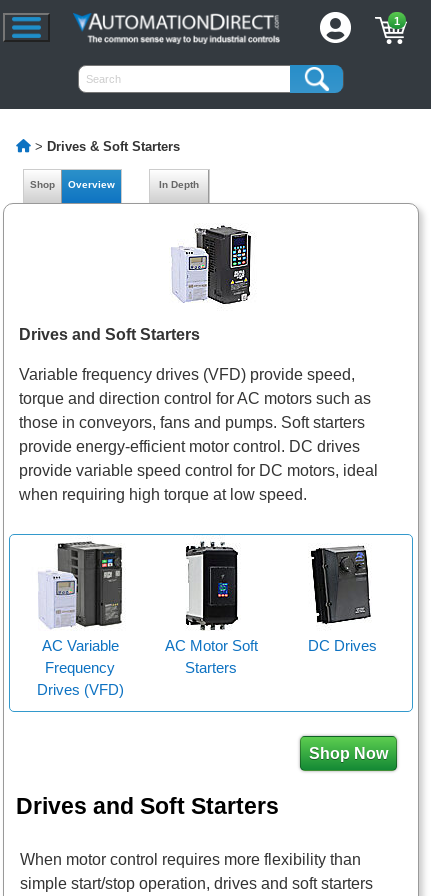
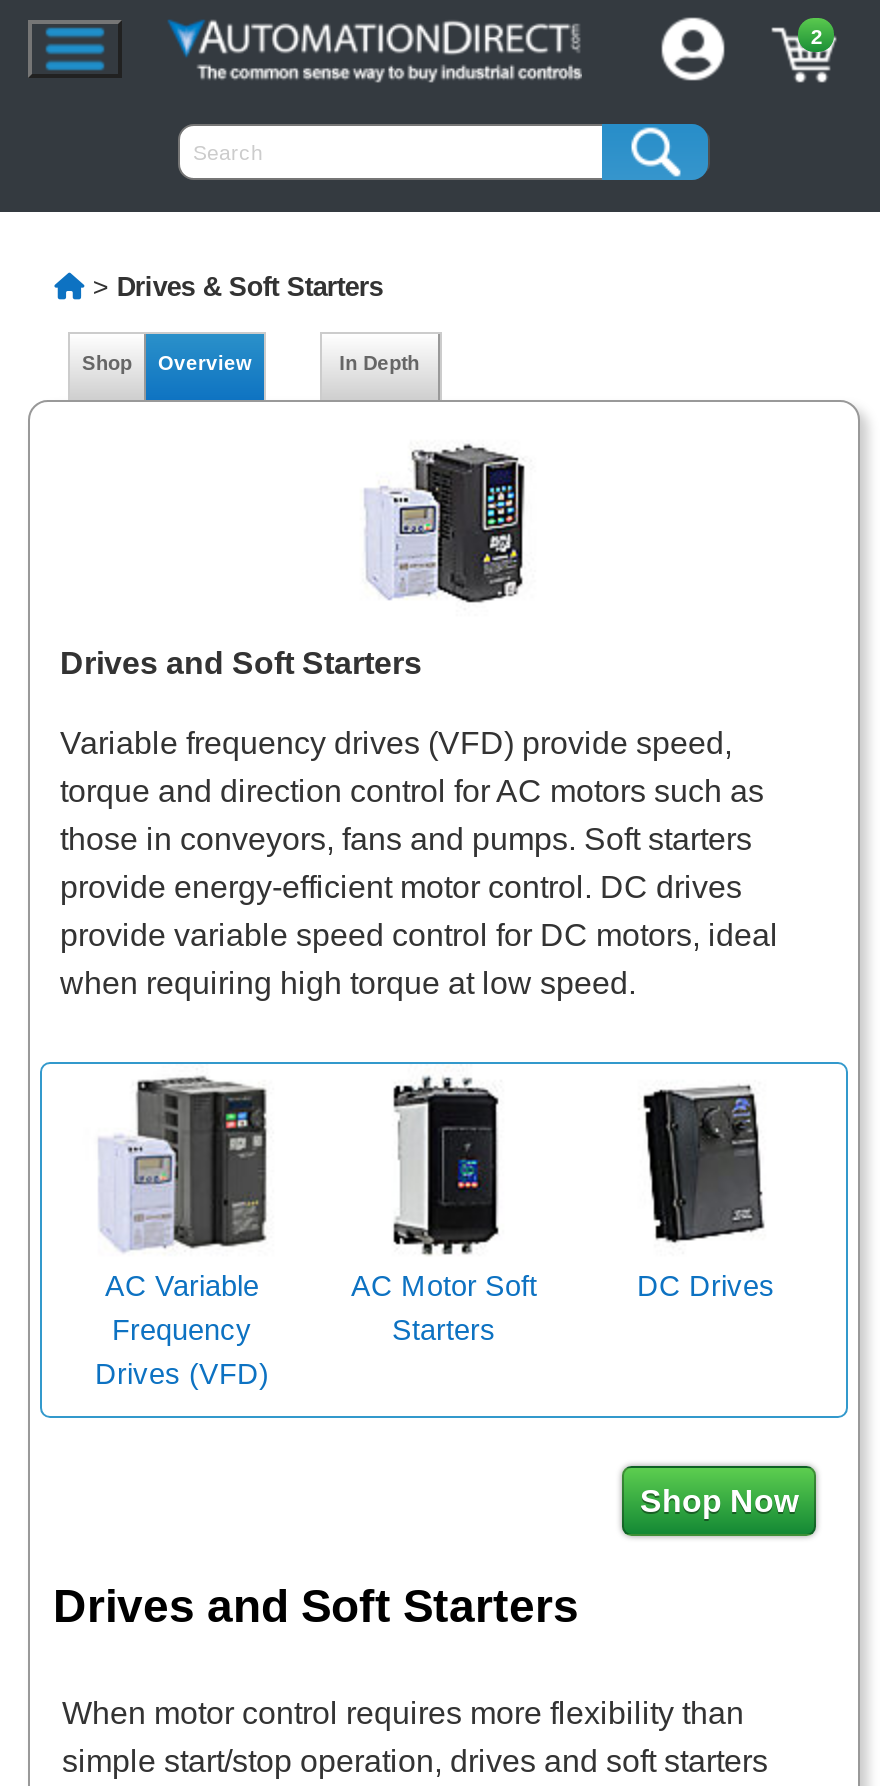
- 1
+ 2
